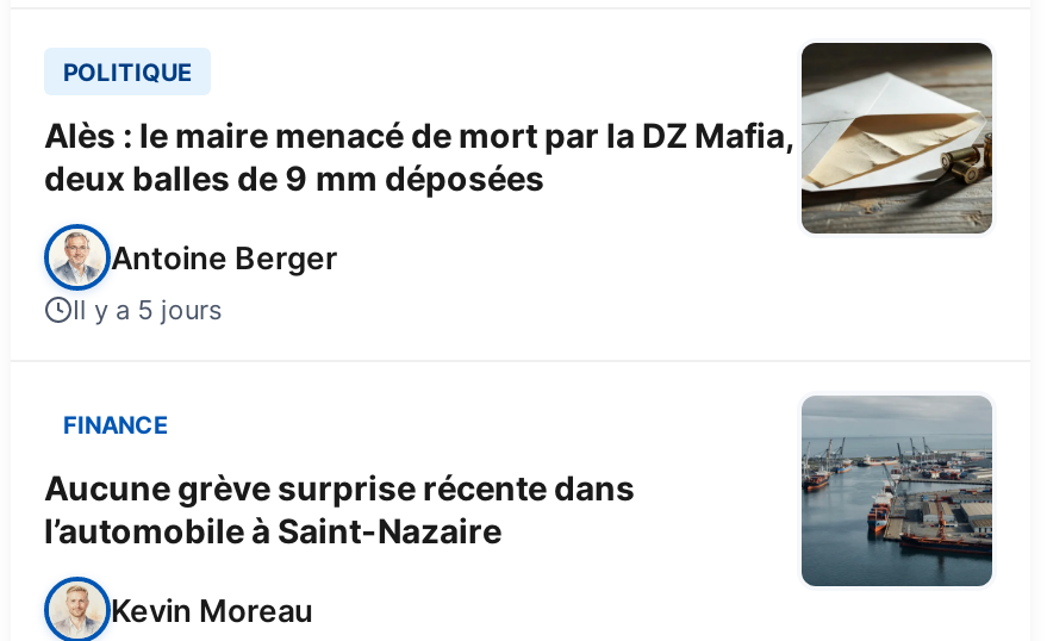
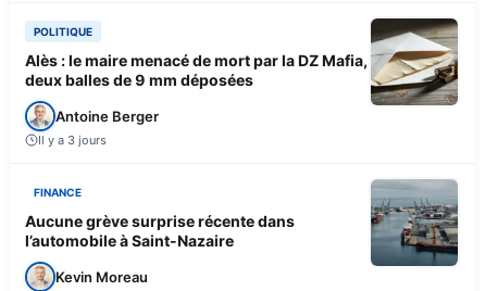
- Il y a 5 jours
+ Il y a 3 jours
